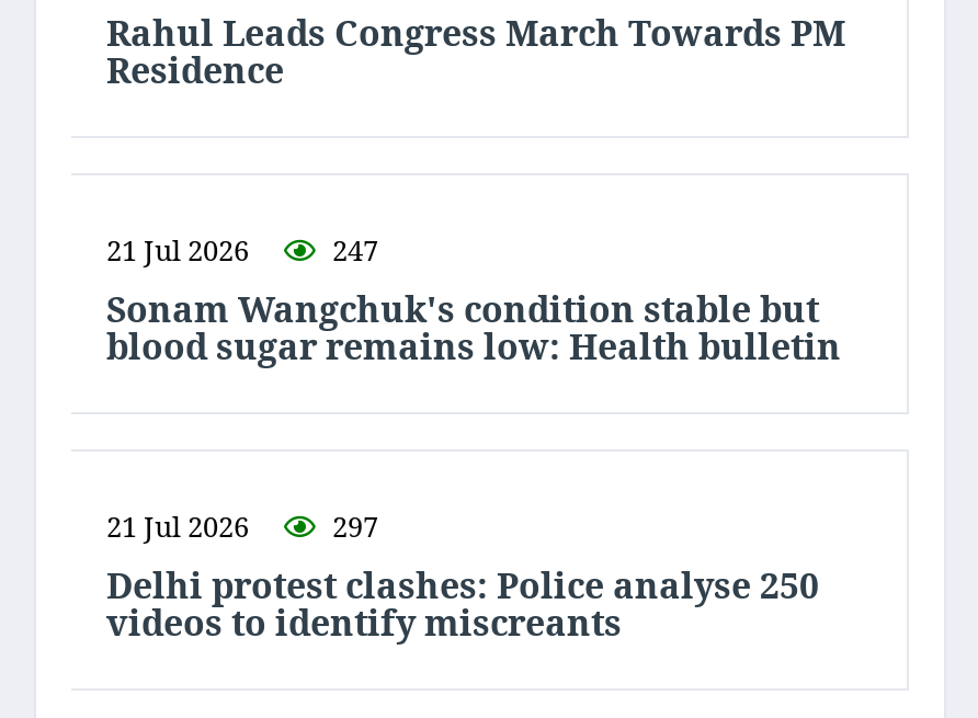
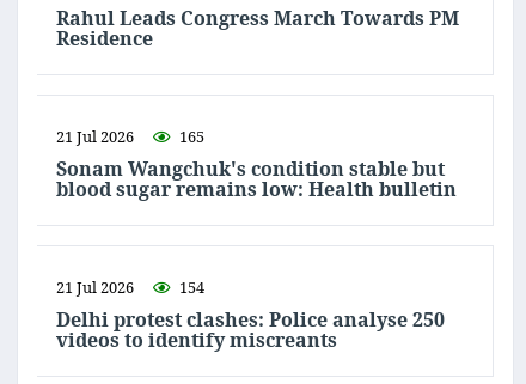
- 247
+ 165

- 297
+ 154
